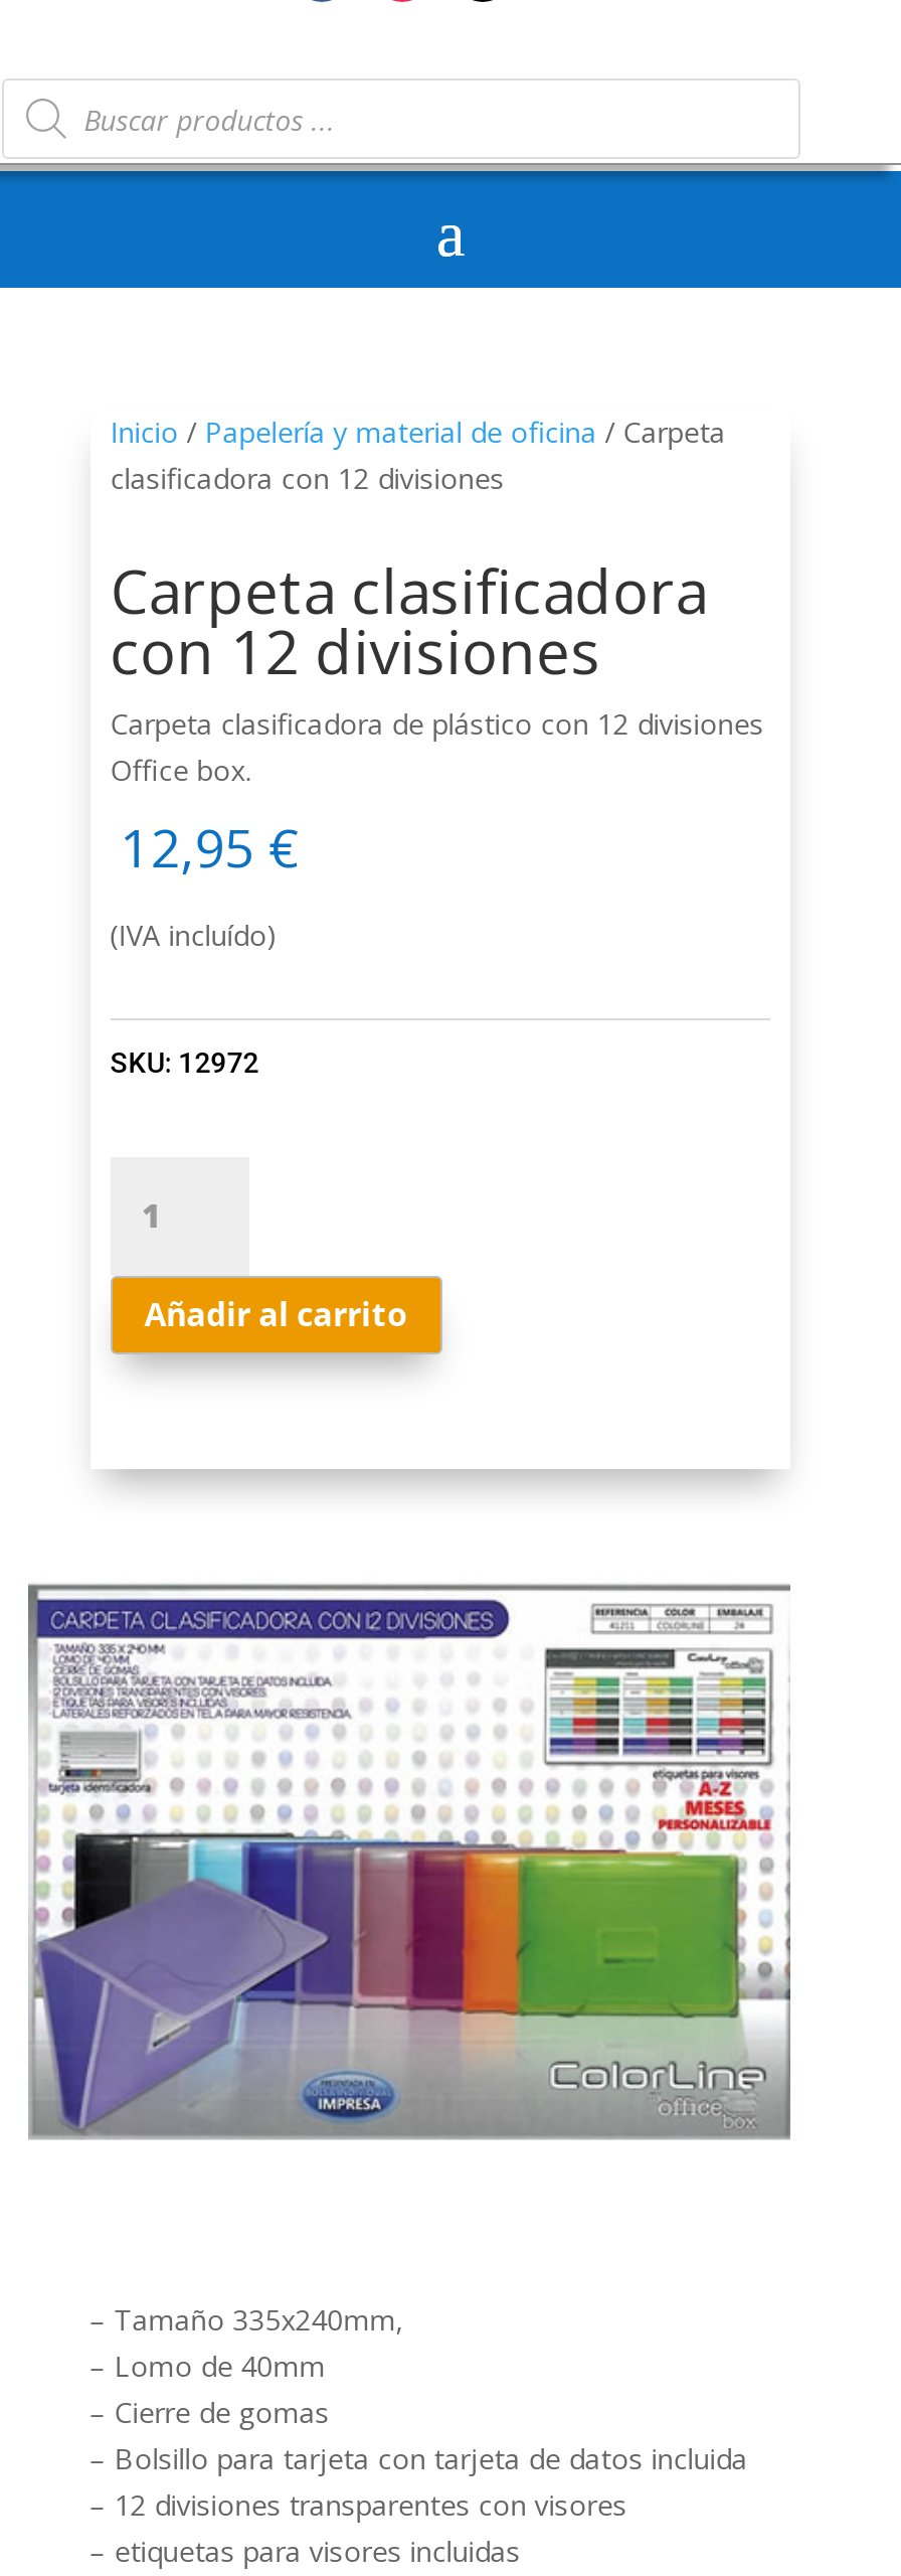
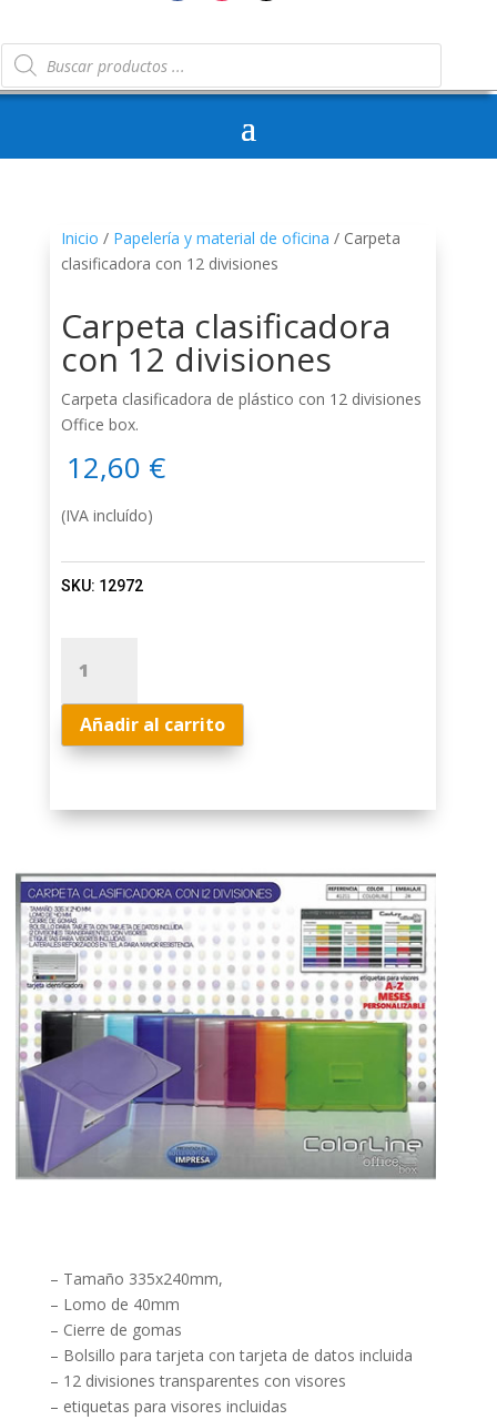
- 12,95 €
+ 12,60 €
